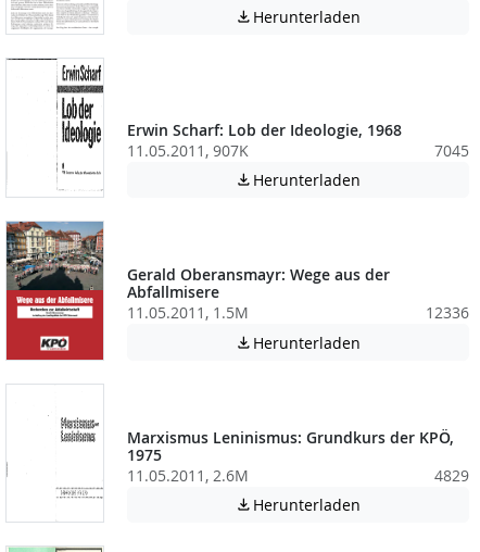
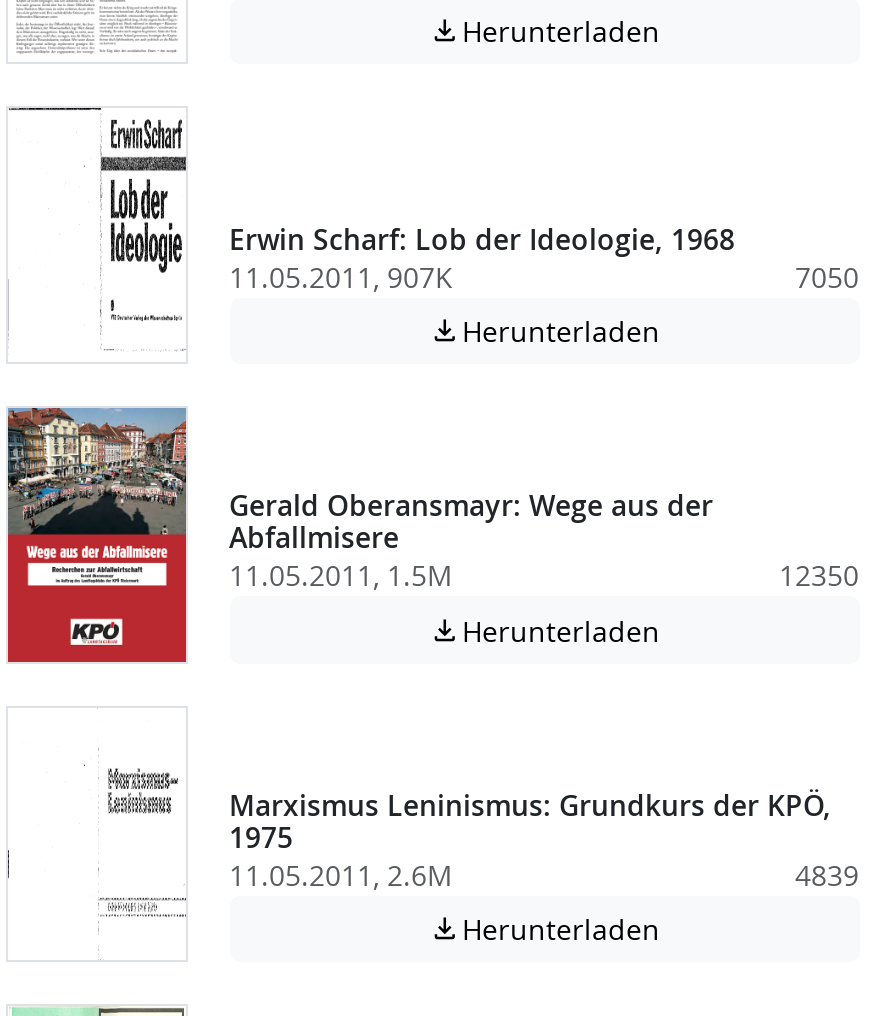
- 7045
+ 7050

- 12336
+ 12350

- 4829
+ 4839
